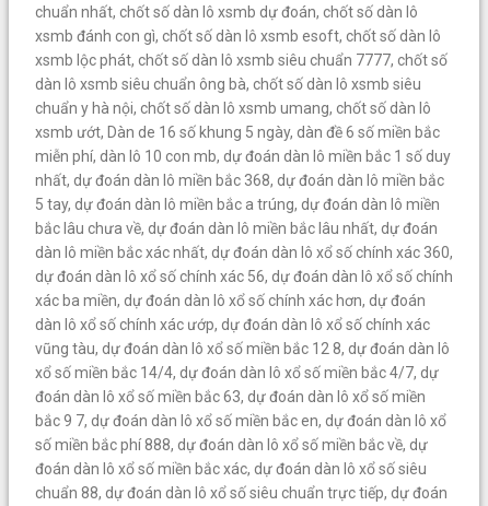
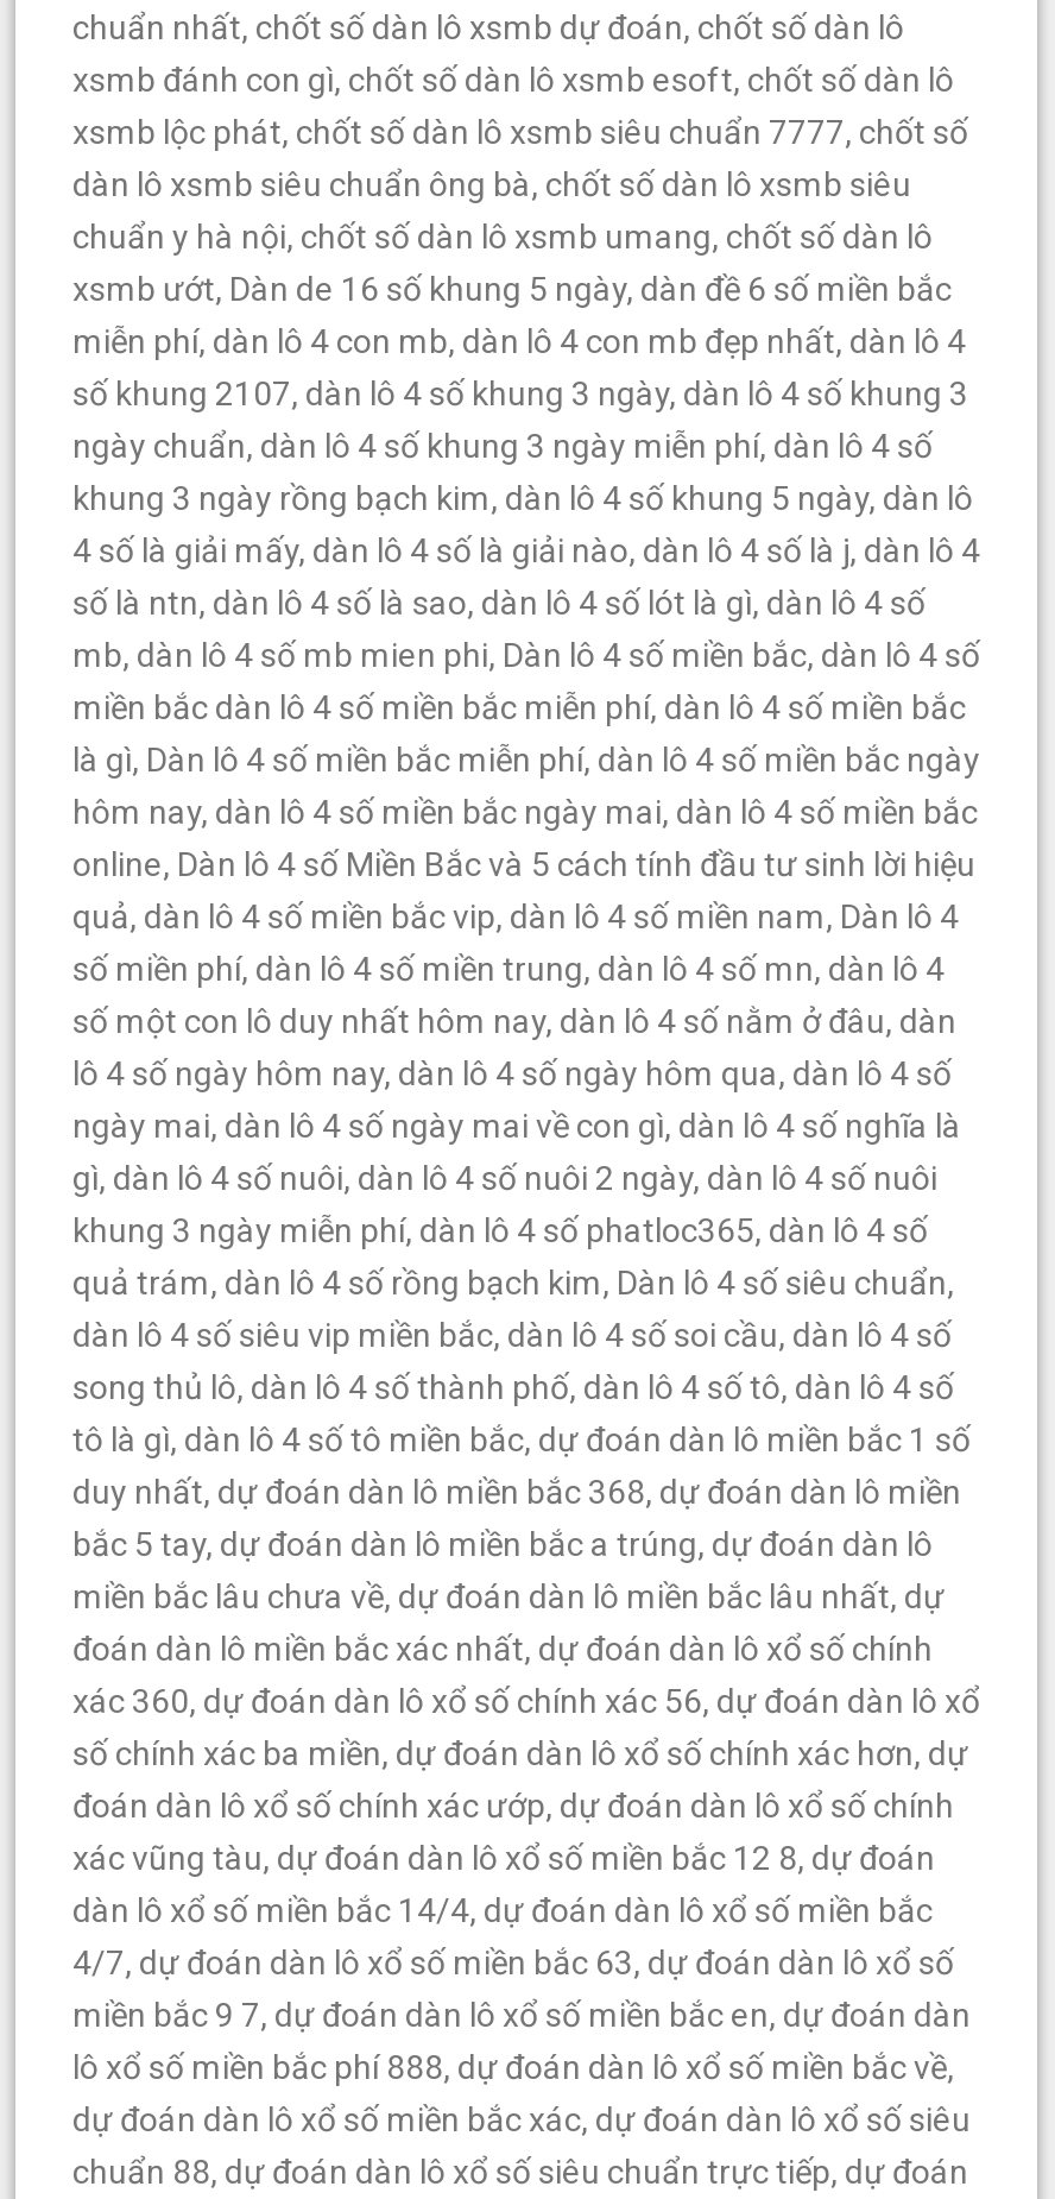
- miễn phí, dàn lô 10 con mb, dự đoán dàn lô miền bắc 1 số duy
- nhất, dự đoán dàn lô miền bắc 368, dự đoán dàn lô miền bắc
- 5 tay, dự đoán dàn lô miền bắc a trúng, dự đoán dàn lô miền
- bắc lâu chưa về, dự đoán dàn lô miền bắc lâu nhất, dự đoán
- dàn lô miền bắc xác nhất, dự đoán dàn lô xổ số chính xác 360,
- dự đoán dàn lô xổ số chính xác 56, dự đoán dàn lô xổ số chính
- xác ba miền, dự đoán dàn lô xổ số chính xác hơn, dự đoán
- dàn lô xổ số chính xác ướp, dự đoán dàn lô xổ số chính xác
- vũng tàu, dự đoán dàn lô xổ số miền bắc 12 8, dự đoán dàn lô
- xổ số miền bắc 14/4, dự đoán dàn lô xổ số miền bắc 4/7, dự
- đoán dàn lô xổ số miền bắc 63, dự đoán dàn lô xổ số miền
- bắc 9 7, dự đoán dàn lô xổ số miền bắc en, dự đoán dàn lô xổ
- số miền bắc phí 888, dự đoán dàn lô xổ số miền bắc về, dự
- đoán dàn lô xổ số miền bắc xác, dự đoán dàn lô xổ số siêu
+ miễn phí, dàn lô 4 con mb, dàn lô 4 con mb đẹp nhất, dàn lô 4
+ số khung 2107, dàn lô 4 số khung 3 ngày, dàn lô 4 số khung 3
+ ngày chuẩn, dàn lô 4 số khung 3 ngày miễn phí, dàn lô 4 số
+ khung 3 ngày rồng bạch kim, dàn lô 4 số khung 5 ngày, dàn lô
+ 4 số là giải mấy, dàn lô 4 số là giải nào, dàn lô 4 số là j, dàn lô 4
+ số là ntn, dàn lô 4 số là sao, dàn lô 4 số lót là gì, dàn lô 4 số
+ mb, dàn lô 4 số mb mien phi, Dàn lô 4 số miền bắc, dàn lô 4 số
+ miền bắc dàn lô 4 số miền bắc miễn phí, dàn lô 4 số miền bắc
+ là gì, Dàn lô 4 số miền bắc miễn phí, dàn lô 4 số miền bắc ngày
+ hôm nay, dàn lô 4 số miền bắc ngày mai, dàn lô 4 số miền bắc
+ online, Dàn lô 4 số Miền Bắc và 5 cách tính đầu tư sinh lời hiệu
+ quả, dàn lô 4 số miền bắc vip, dàn lô 4 số miền nam, Dàn lô 4
+ số miền phí, dàn lô 4 số miền trung, dàn lô 4 số mn, dàn lô 4
+ số một con lô duy nhất hôm nay, dàn lô 4 số nằm ở đâu, dàn
+ lô 4 số ngày hôm nay, dàn lô 4 số ngày hôm qua, dàn lô 4 số
+ ngày mai, dàn lô 4 số ngày mai về con gì, dàn lô 4 số nghĩa là
+ gì, dàn lô 4 số nuôi, dàn lô 4 số nuôi 2 ngày, dàn lô 4 số nuôi
+ khung 3 ngày miễn phí, dàn lô 4 số phatloc365, dàn lô 4 số
+ quả trám, dàn lô 4 số rồng bạch kim, Dàn lô 4 số siêu chuẩn,
+ dàn lô 4 số siêu vip miền bắc, dàn lô 4 số soi cầu, dàn lô 4 số
+ song thủ lô, dàn lô 4 số thành phố, dàn lô 4 số tô, dàn lô 4 số
+ tô là gì, dàn lô 4 số tô miền bắc, dự đoán dàn lô miền bắc 1 số
+ duy nhất, dự đoán dàn lô miền bắc 368, dự đoán dàn lô miền
+ bắc 5 tay, dự đoán dàn lô miền bắc a trúng, dự đoán dàn lô
+ miền bắc lâu chưa về, dự đoán dàn lô miền bắc lâu nhất, dự
+ đoán dàn lô miền bắc xác nhất, dự đoán dàn lô xổ số chính
+ xác 360, dự đoán dàn lô xổ số chính xác 56, dự đoán dàn lô xổ
+ số chính xác ba miền, dự đoán dàn lô xổ số chính xác hơn, dự
+ đoán dàn lô xổ số chính xác ướp, dự đoán dàn lô xổ số chính
+ xác vũng tàu, dự đoán dàn lô xổ số miền bắc 12 8, dự đoán
+ dàn lô xổ số miền bắc 14/4, dự đoán dàn lô xổ số miền bắc
+ 4/7, dự đoán dàn lô xổ số miền bắc 63, dự đoán dàn lô xổ số
+ miền bắc 9 7, dự đoán dàn lô xổ số miền bắc en, dự đoán dàn
+ lô xổ số miền bắc phí 888, dự đoán dàn lô xổ số miền bắc về,
+ dự đoán dàn lô xổ số miền bắc xác, dự đoán dàn lô xổ số siêu
